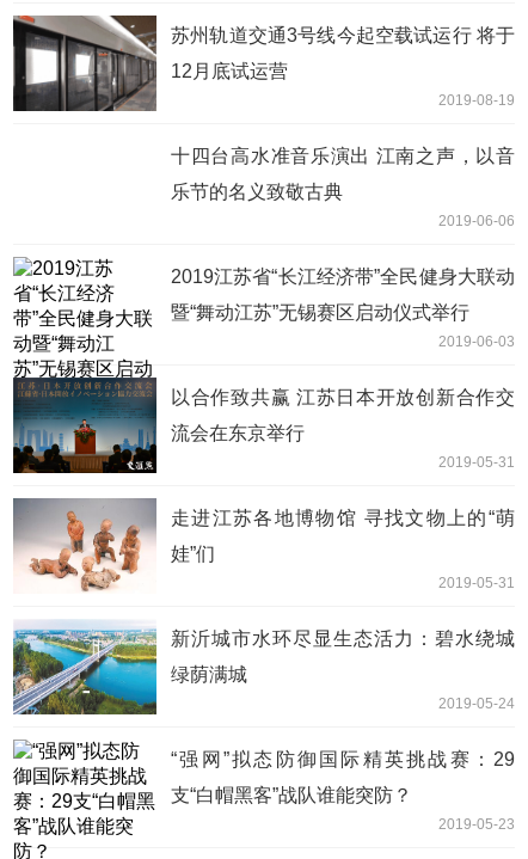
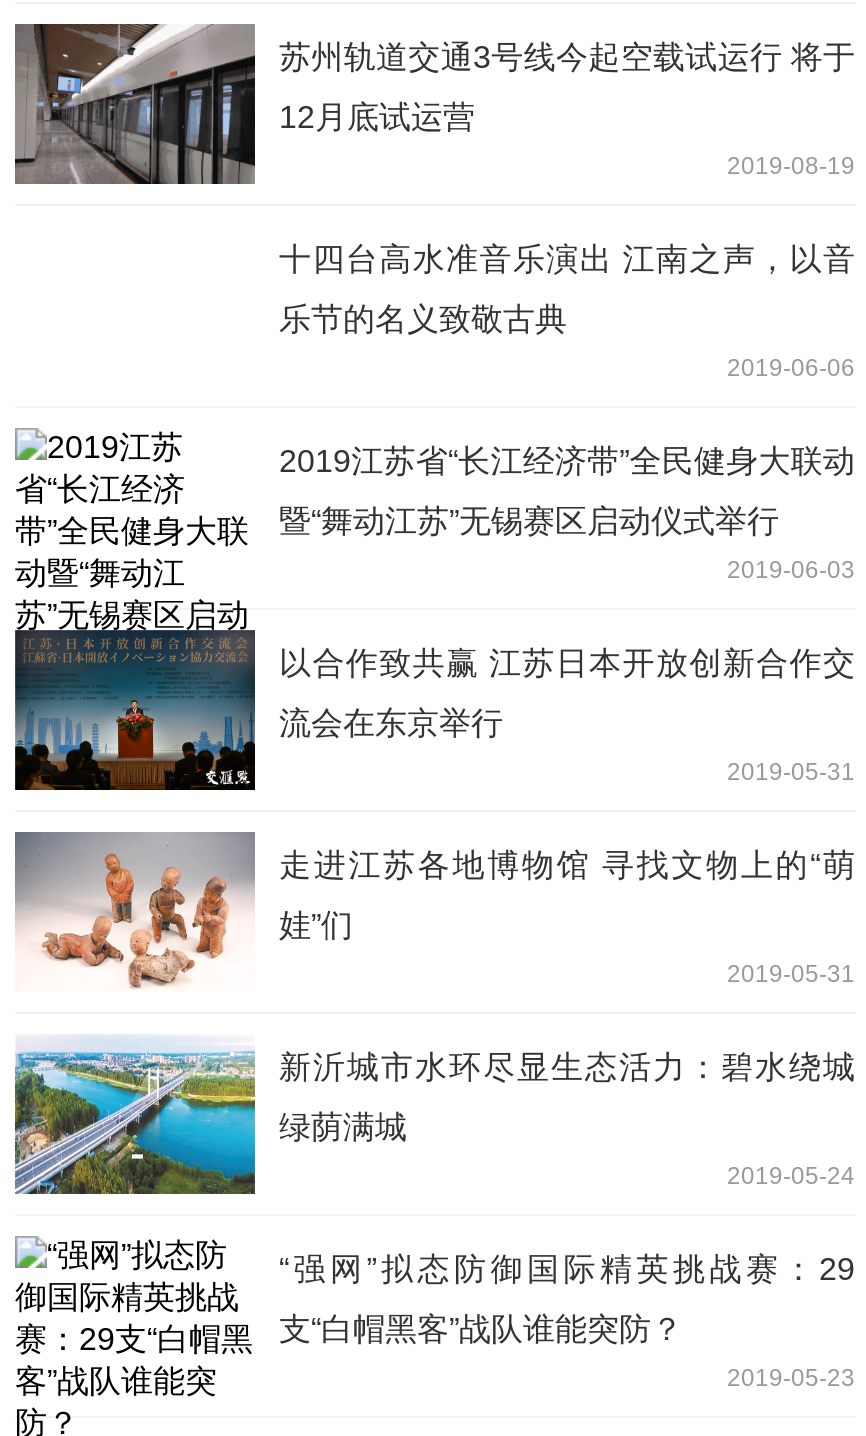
- [image]
+ [image]
